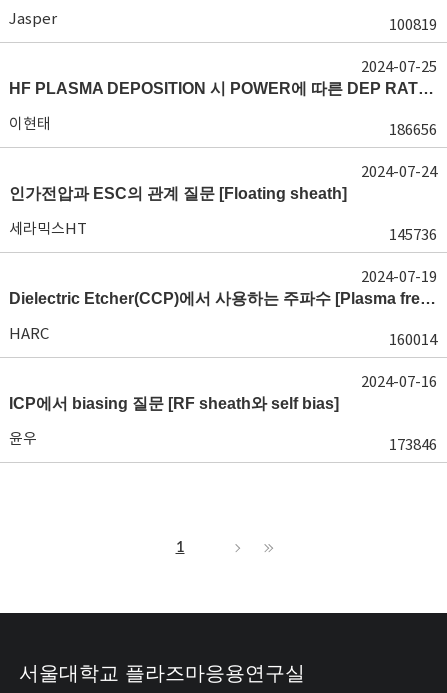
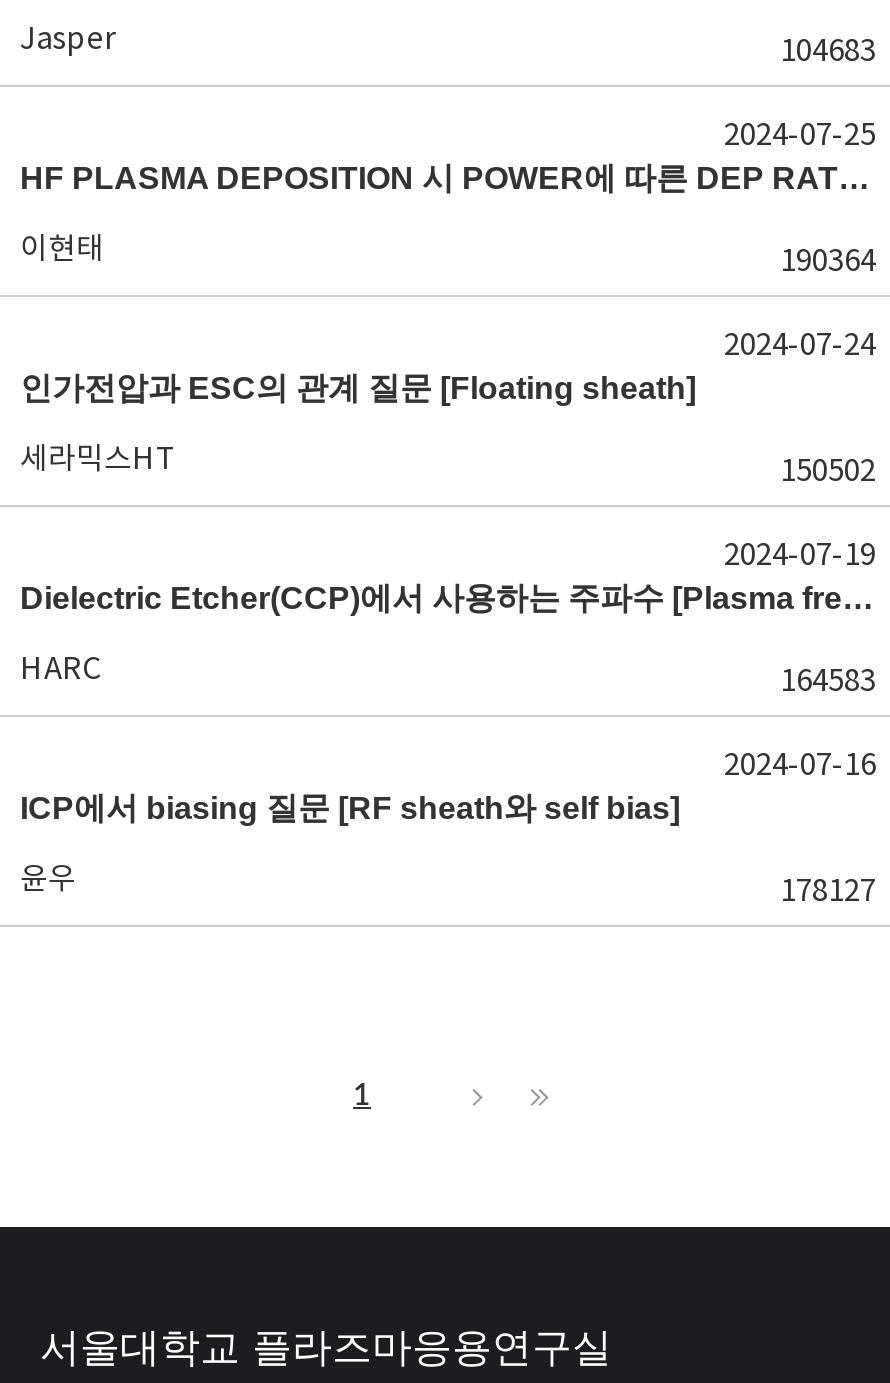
- 100819
+ 104683

- 186656
+ 190364

- 145736
+ 150502

- 160014
+ 164583

- 173846
+ 178127
